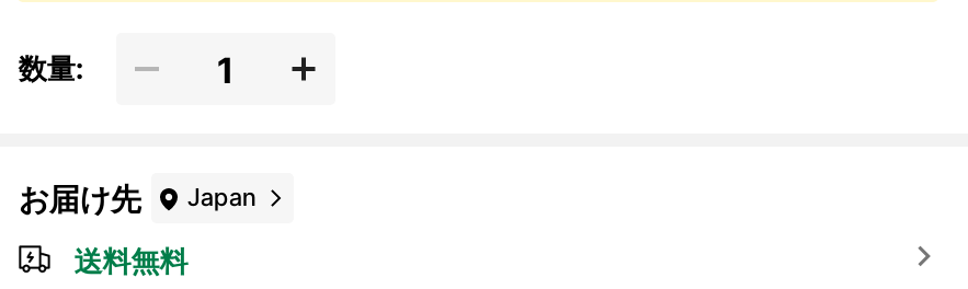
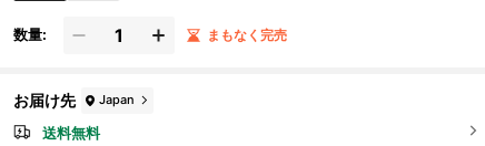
+ まもなく完売
